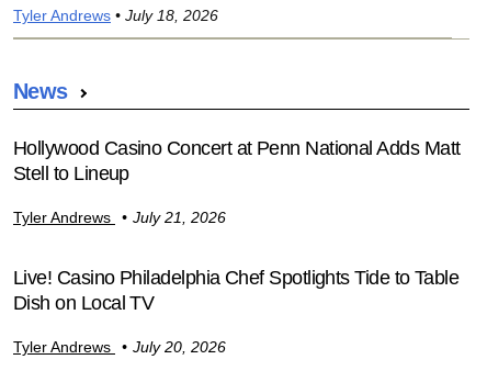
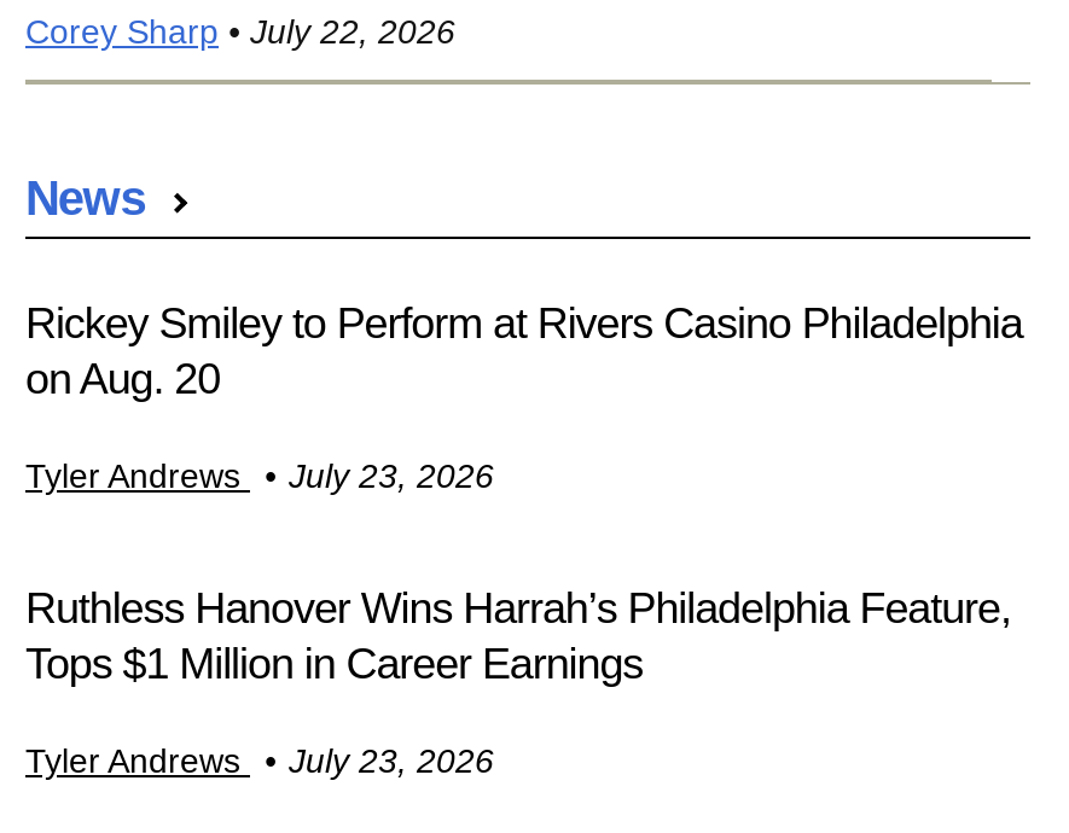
- Tyler Andrews • July 18, 2026
+ Corey Sharp • July 22, 2026

- Hollywood Casino Concert at Penn National Adds Matt
- Stell to Lineup
+ Rickey Smiley to Perform at Rivers Casino Philadelphia
+ on Aug. 20

- Tyler Andrews July 21, 2026
+ Tyler Andrews July 23, 2026

- Live! Casino Philadelphia Chef Spotlights Tide to Table
- Dish on Local TV
+ Ruthless Hanover Wins Harrah’s Philadelphia Feature,
+ Tops $1 Million in Career Earnings

- Tyler Andrews July 20, 2026
+ Tyler Andrews July 23, 2026
